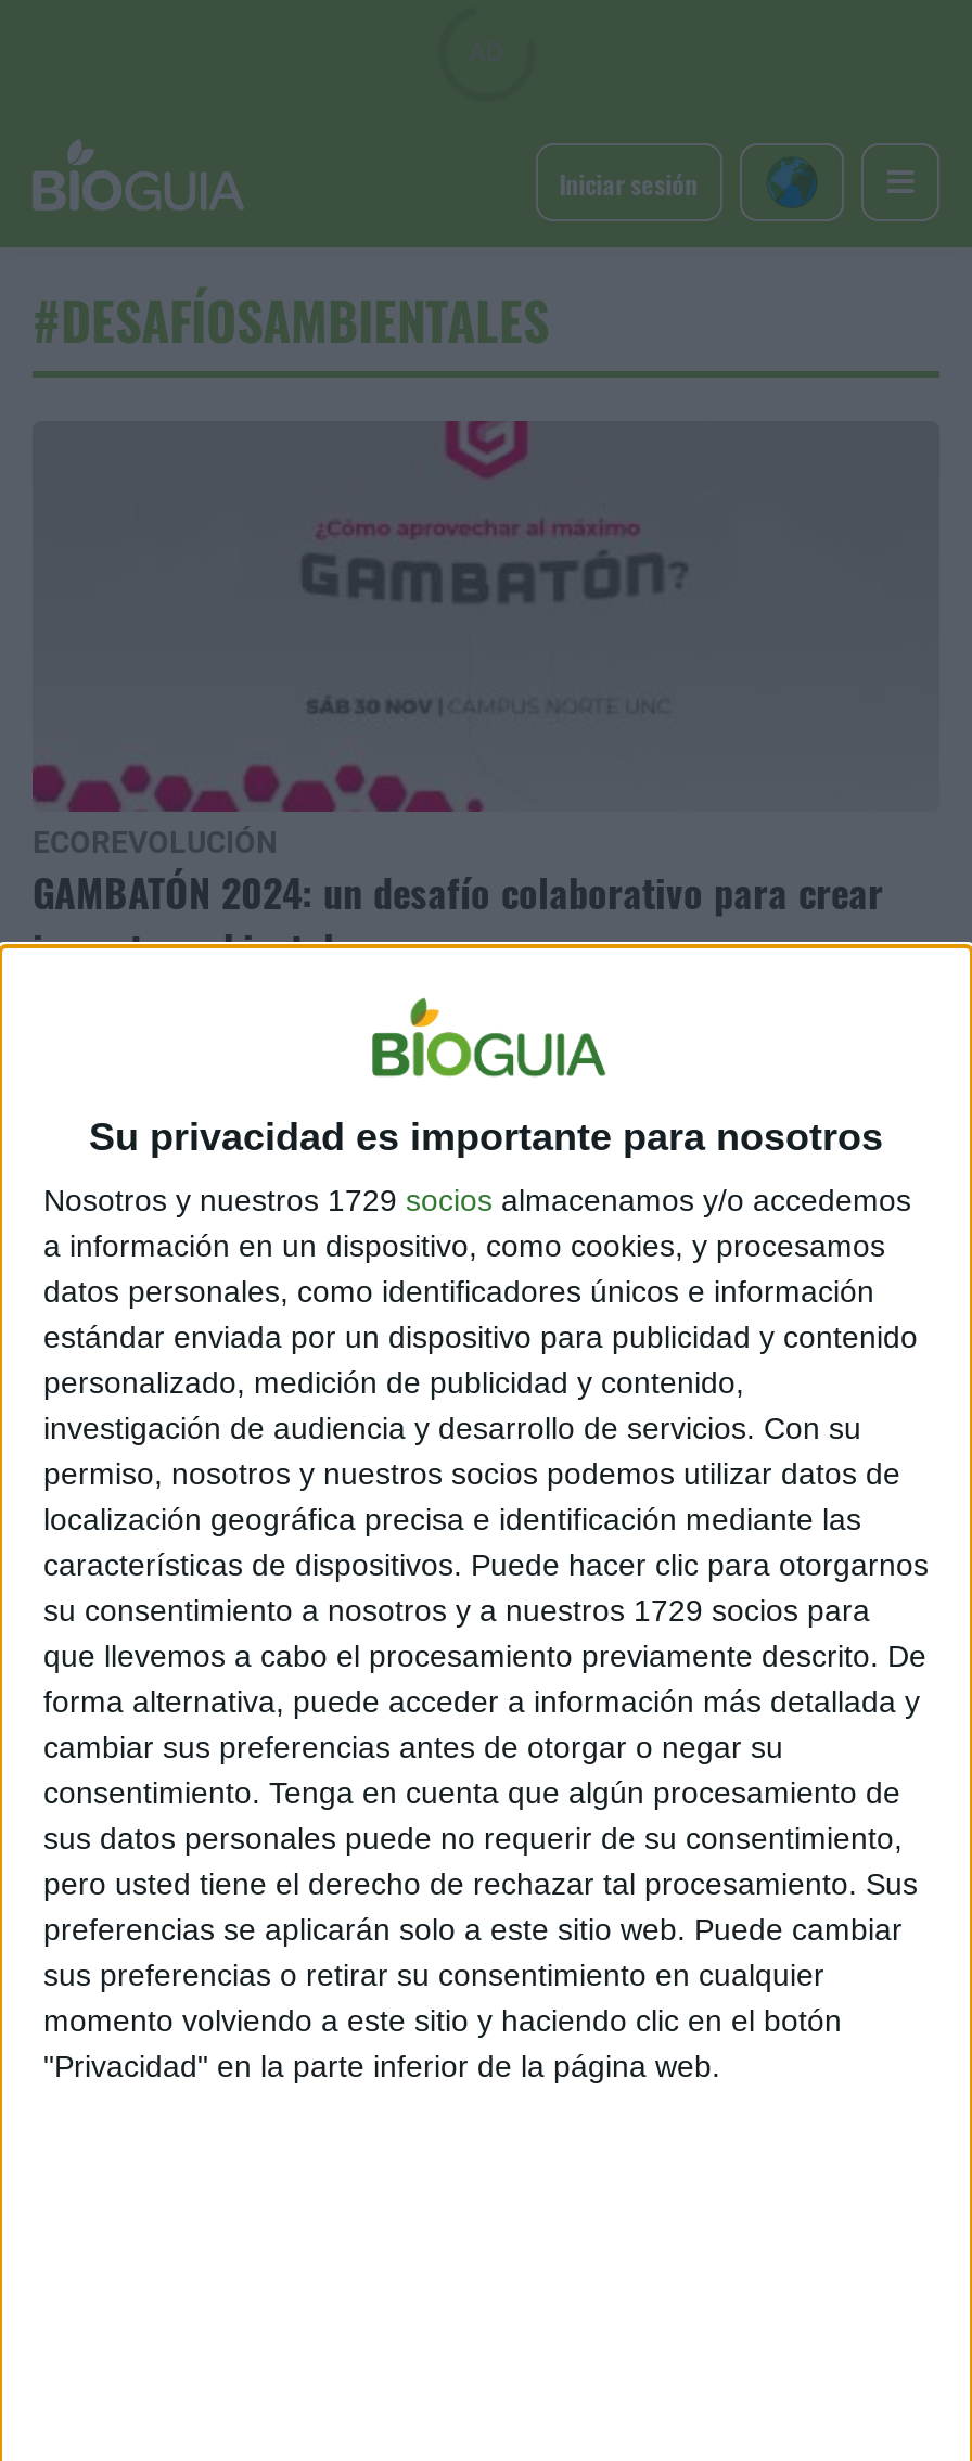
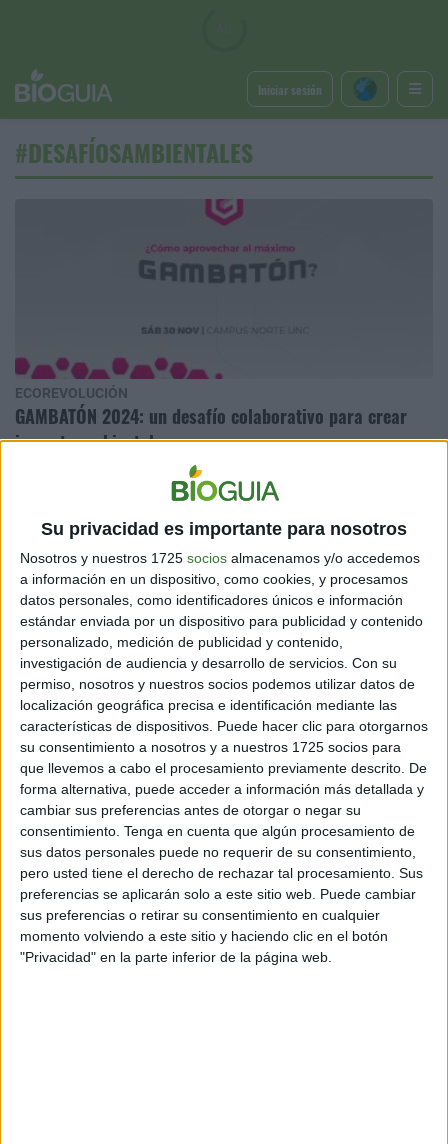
- Nosotros y nuestros 1729 socios almacenamos y/o accedemos
+ Nosotros y nuestros 1725 socios almacenamos y/o accedemos

- su consentimiento a nosotros y a nuestros 1729 socios para
+ su consentimiento a nosotros y a nuestros 1725 socios para
